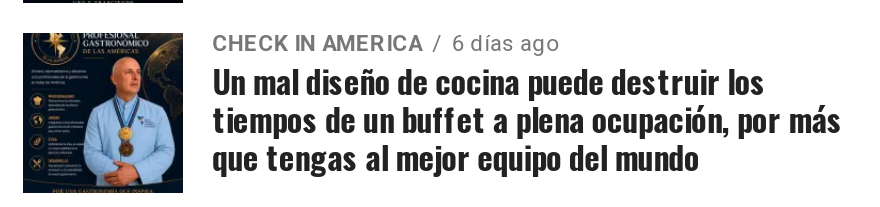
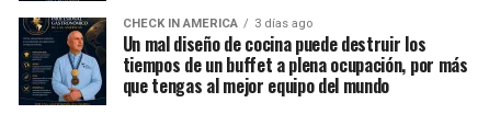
- CHECK IN AMERICA 6 días ago
+ CHECK IN AMERICA 3 días ago
